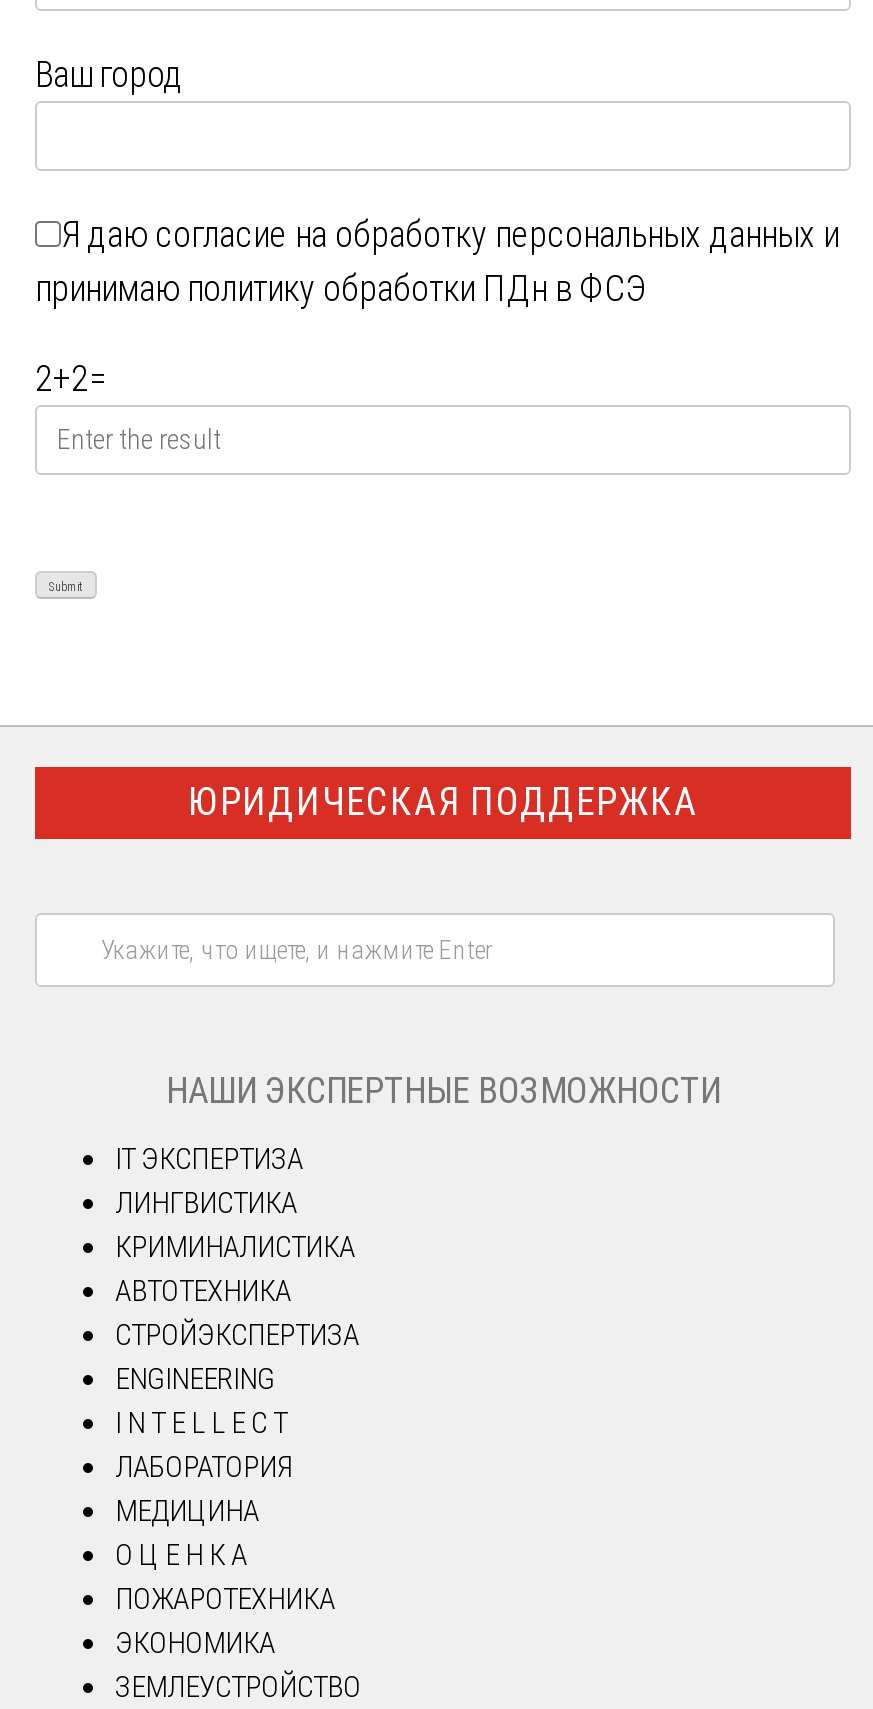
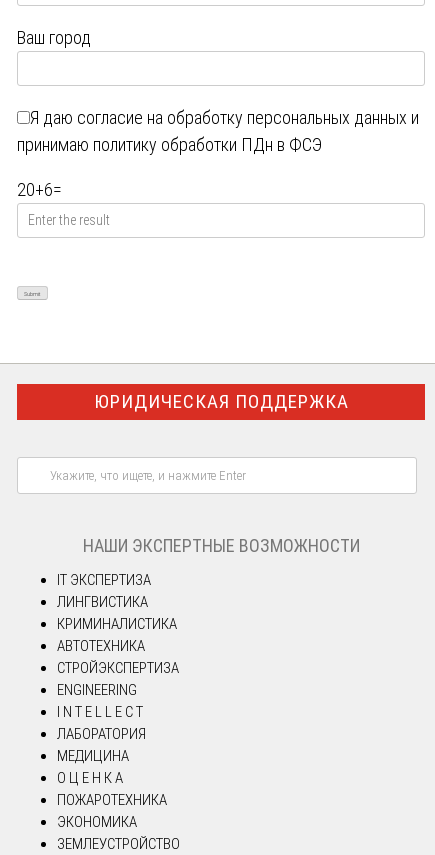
- 2+2=
+ 20+6=
